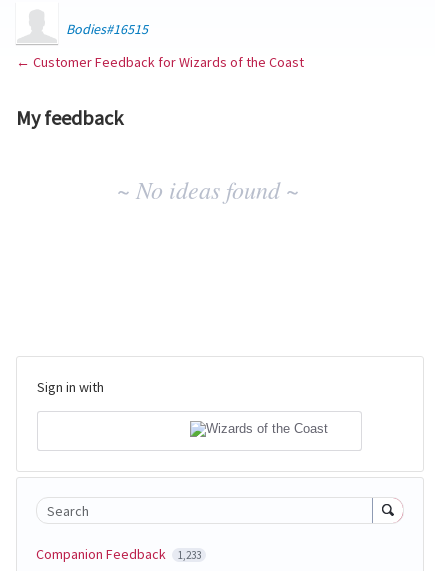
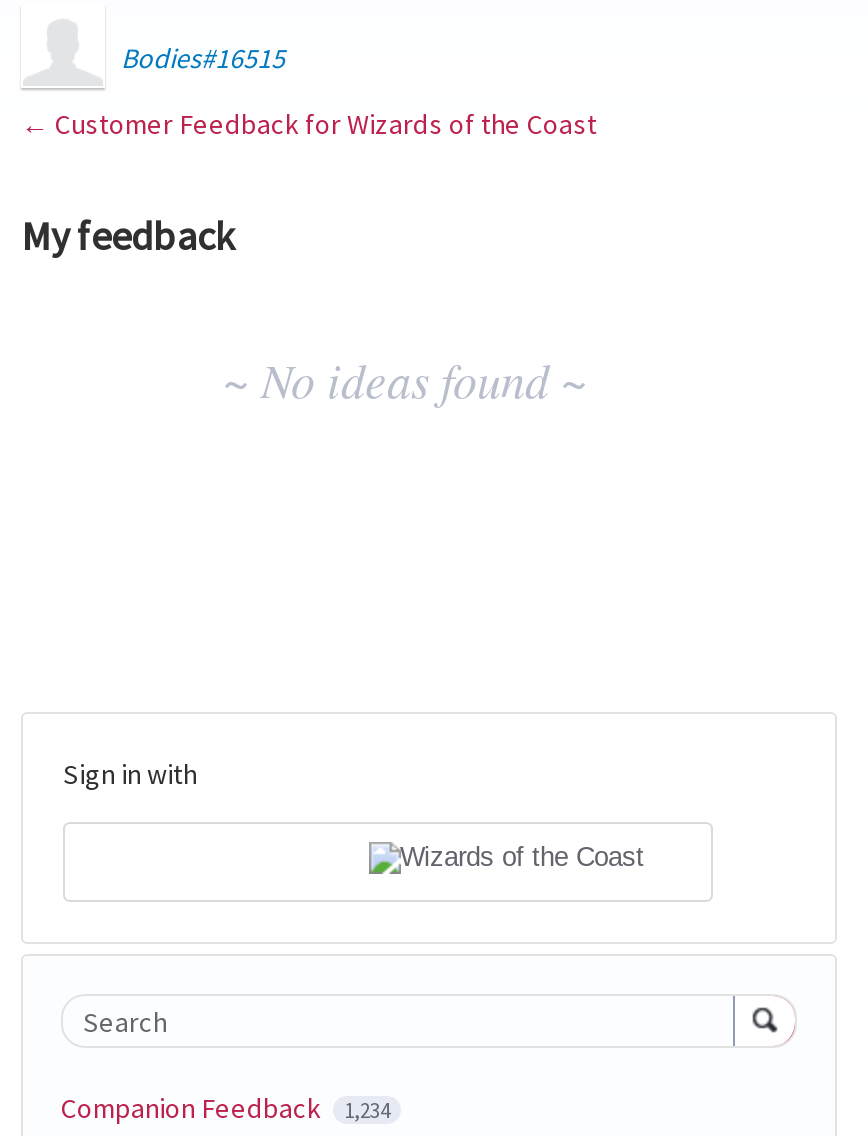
- Companion Feedback 1,233
+ Companion Feedback 1,234
